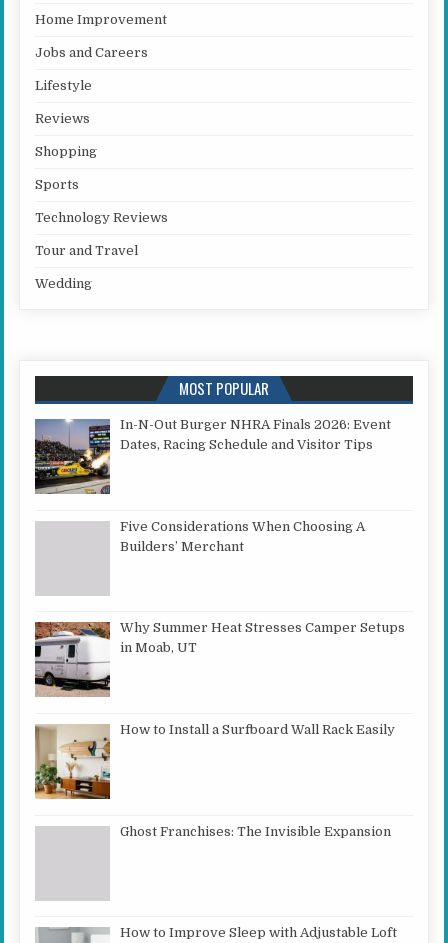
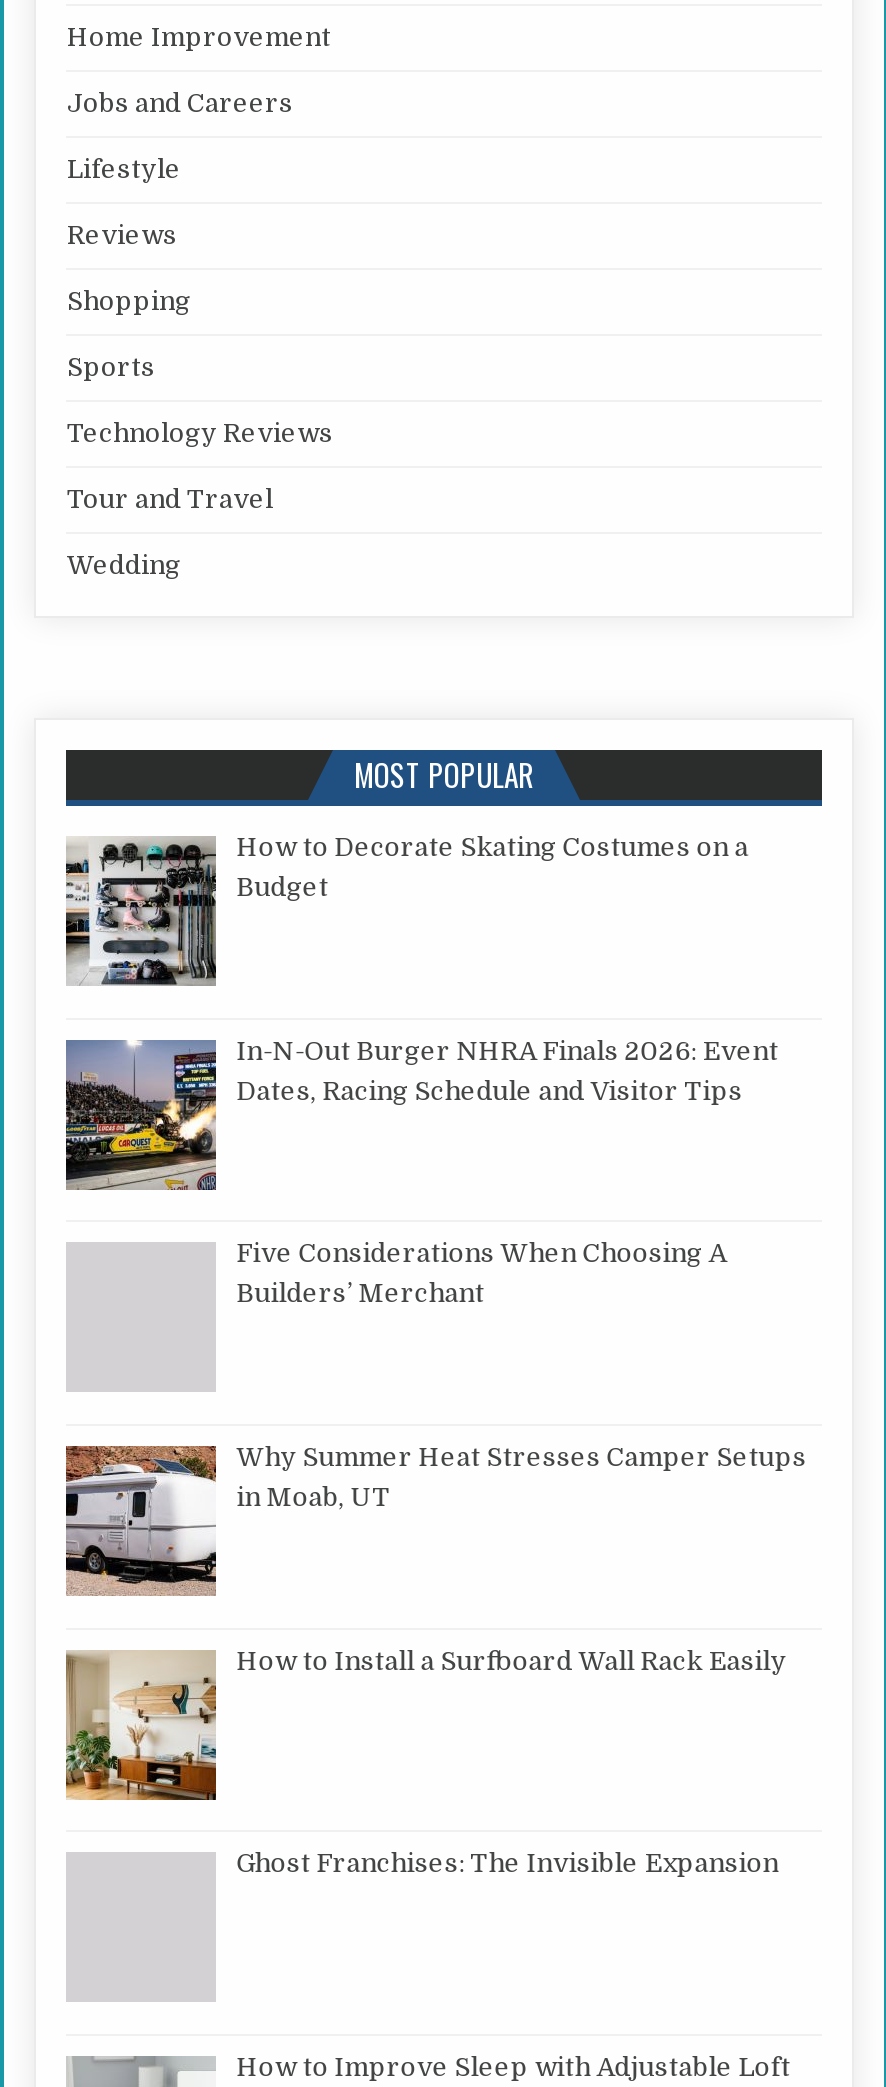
+ [image]
+ How to Decorate Skating Costumes on a
+ Budget
